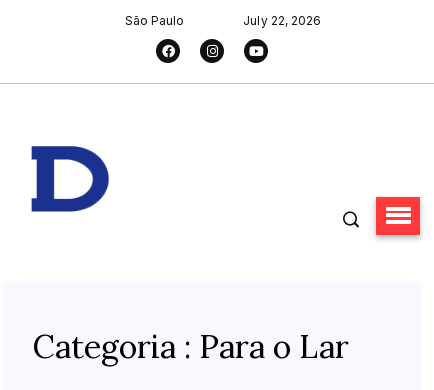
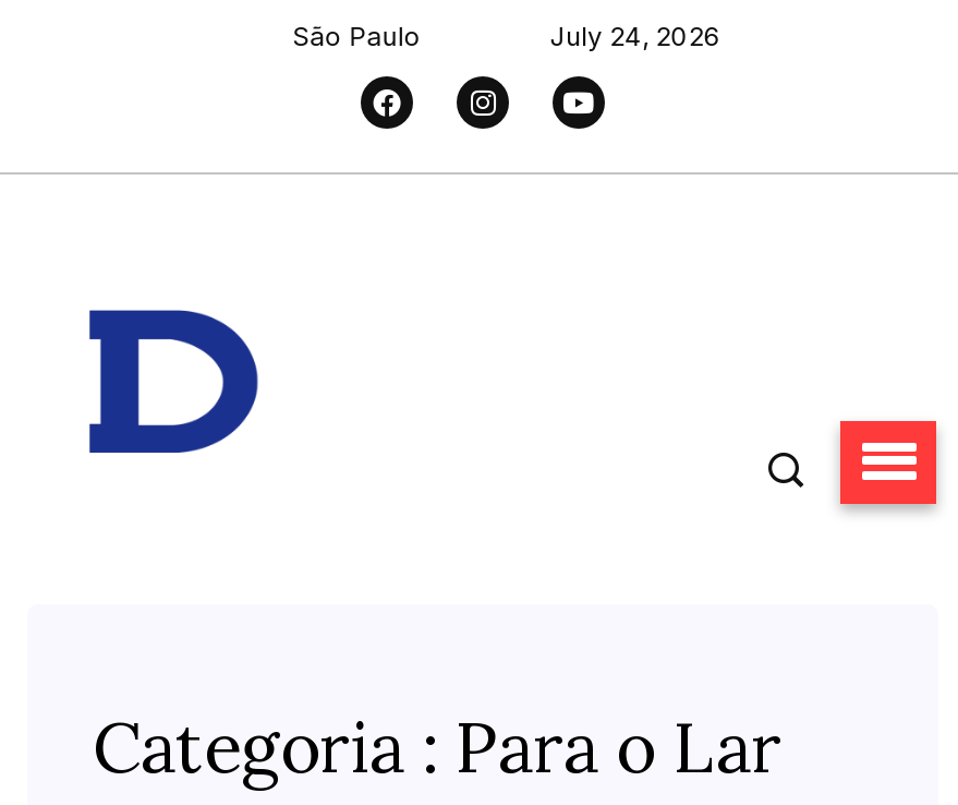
- July 22, 2026
+ July 24, 2026
